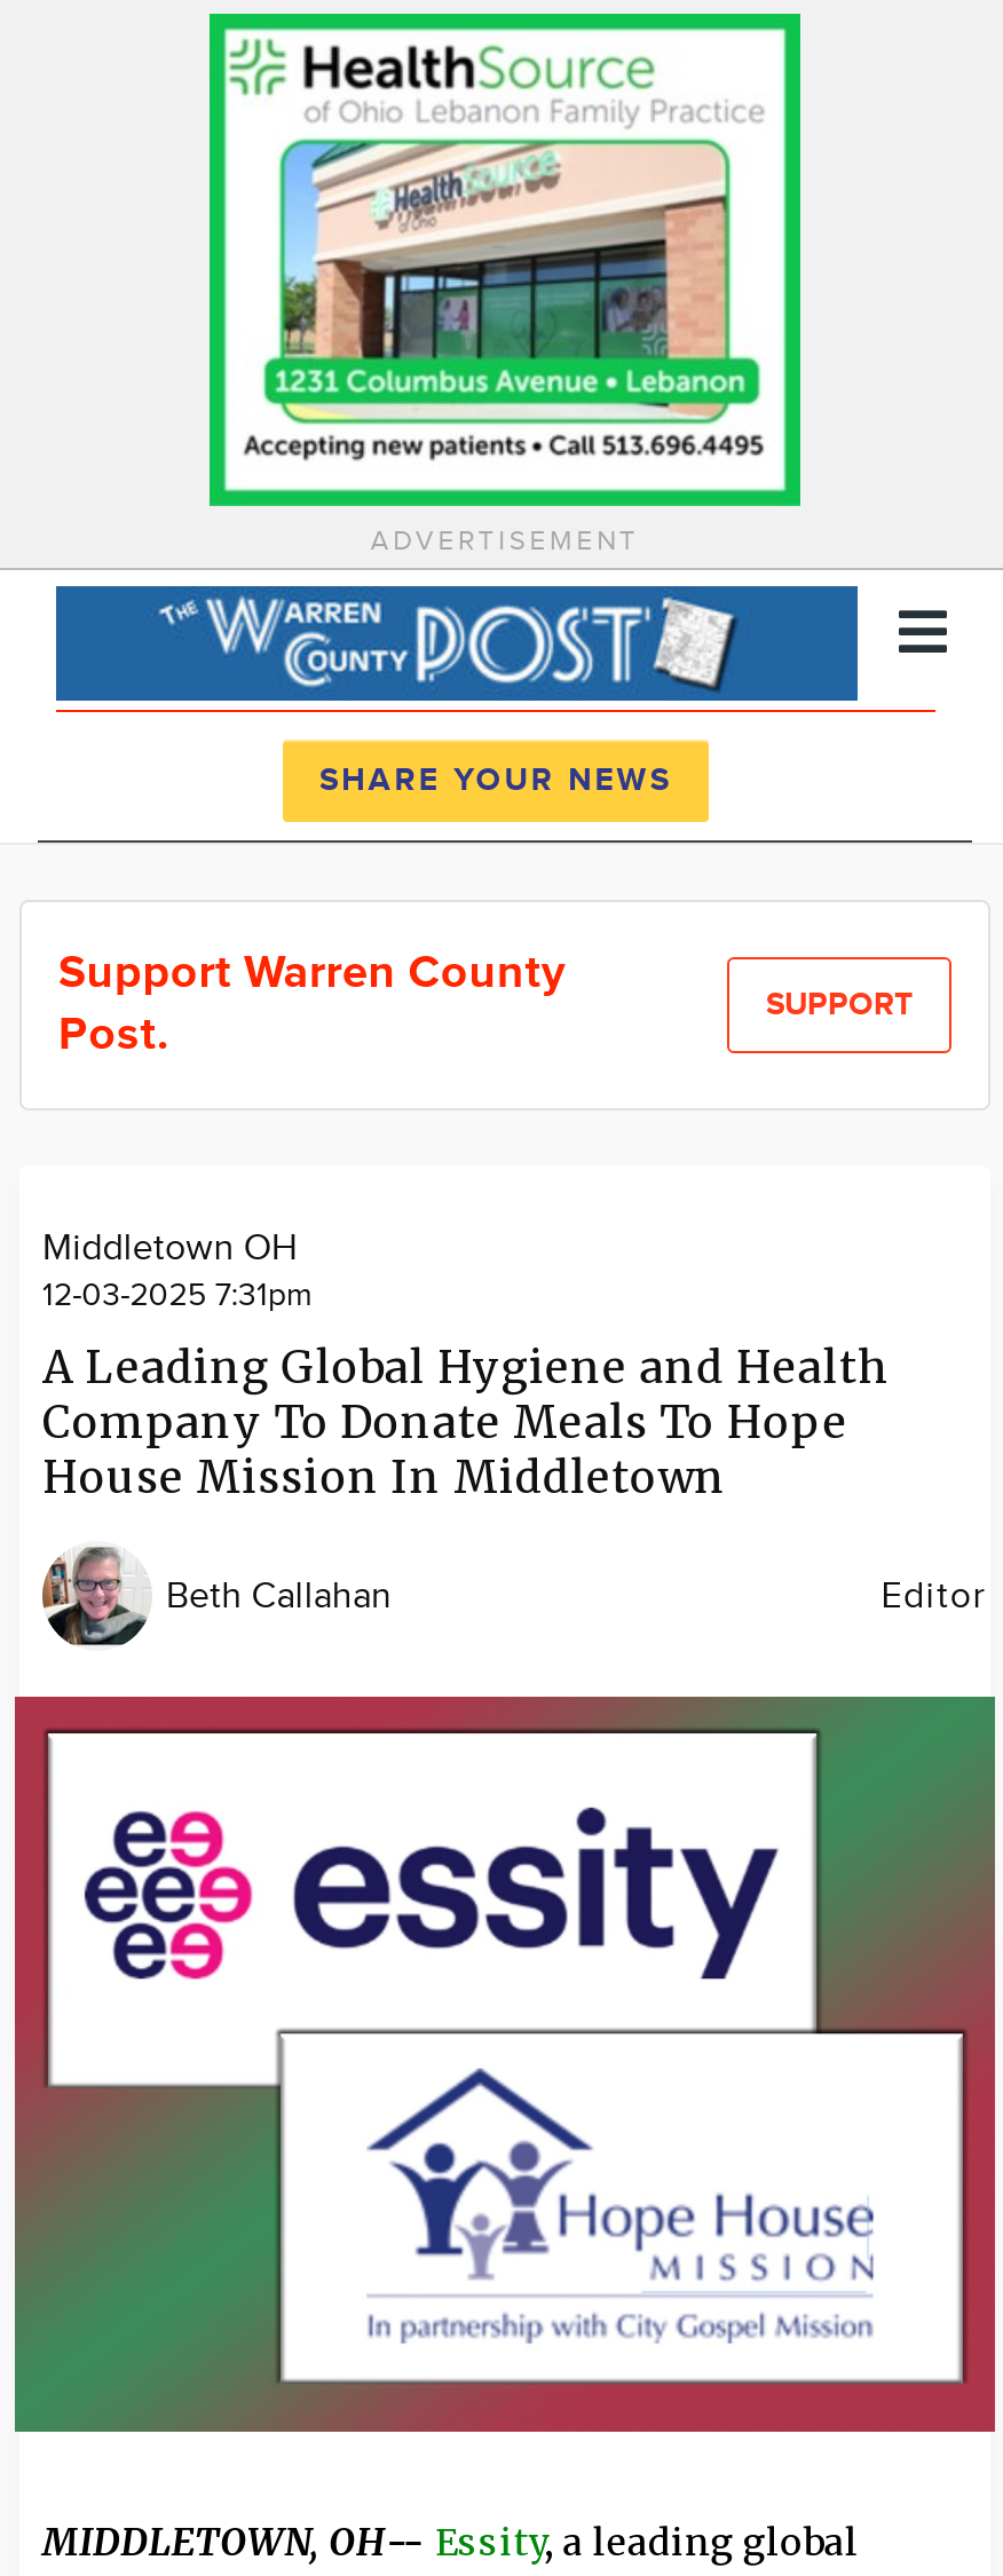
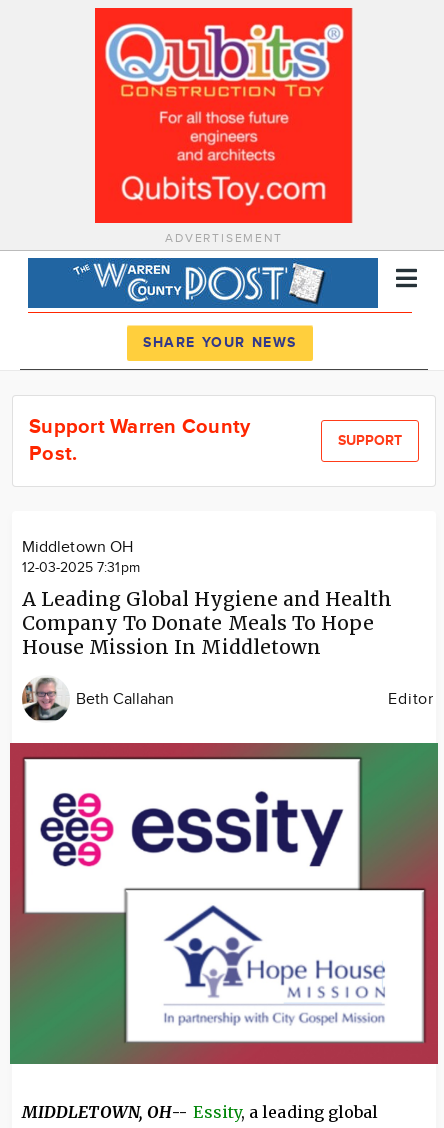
- [image]
+ [image]
